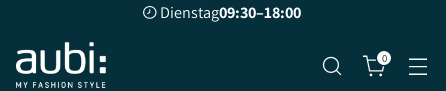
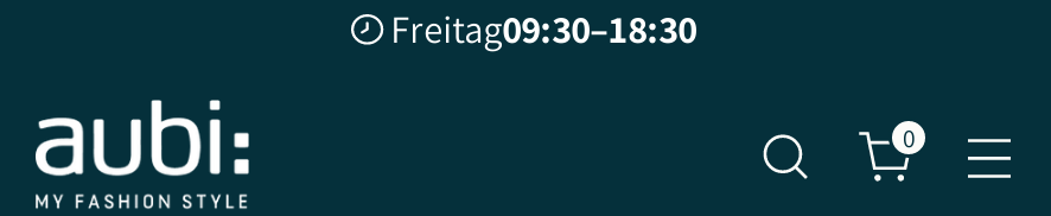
- Dienstag09:30–18:00
+ Freitag09:30–18:30
